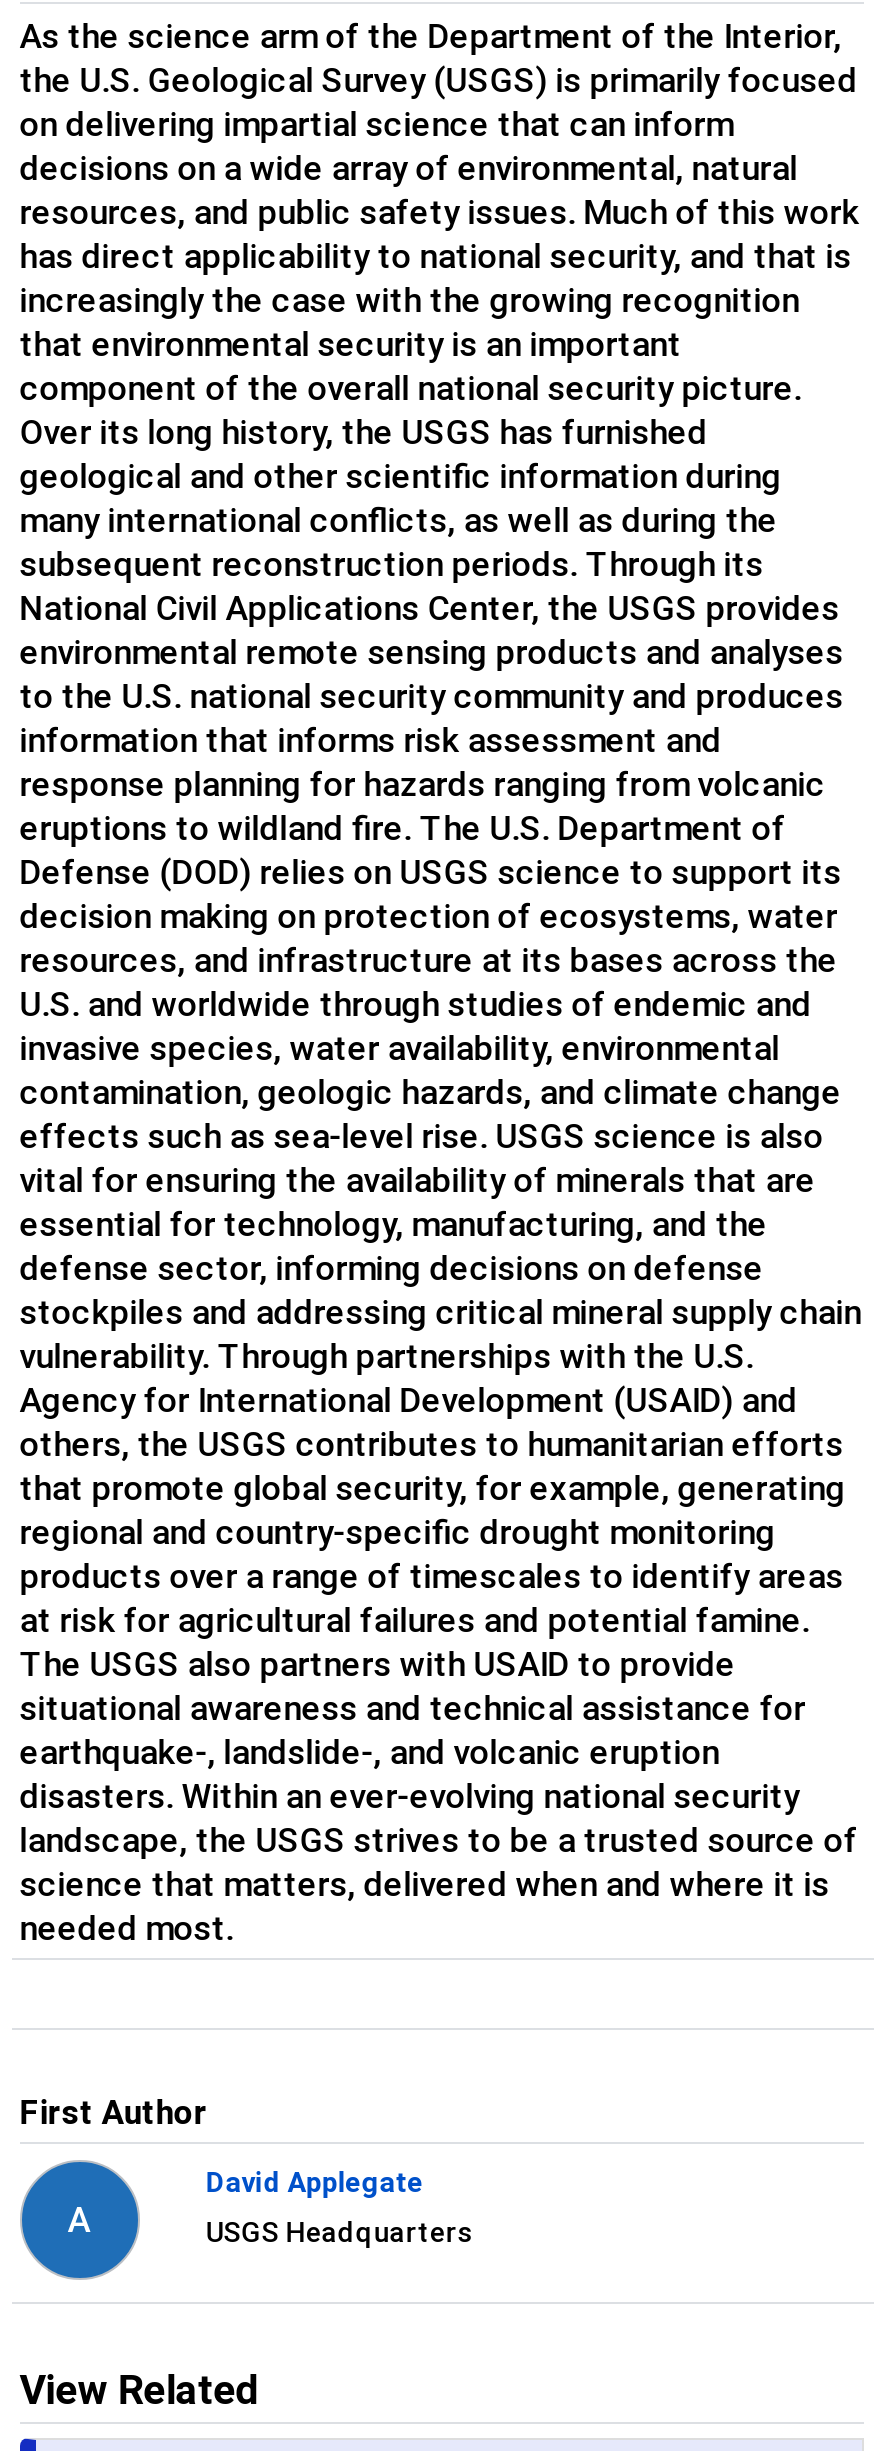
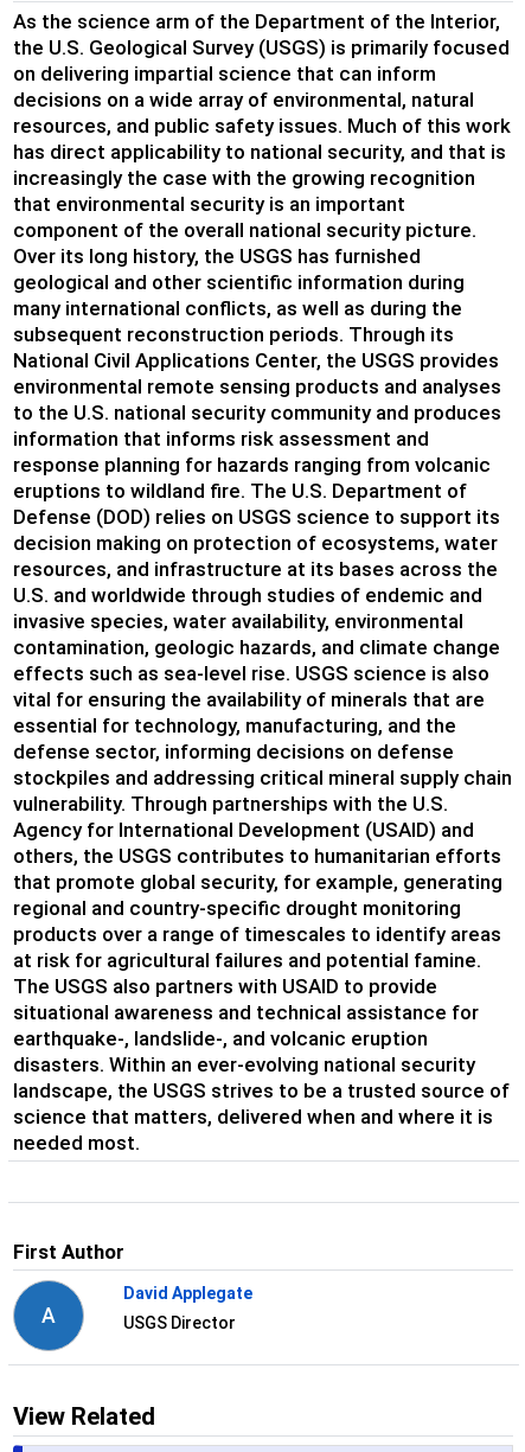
- USGS Headquarters
+ USGS Director
